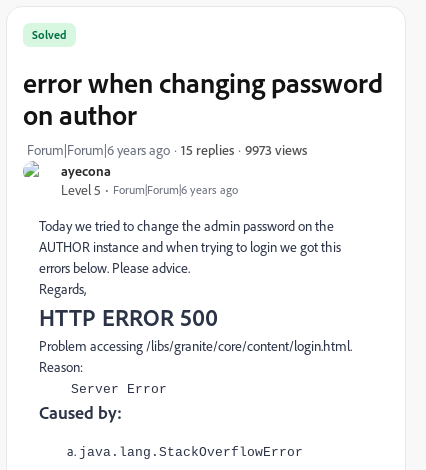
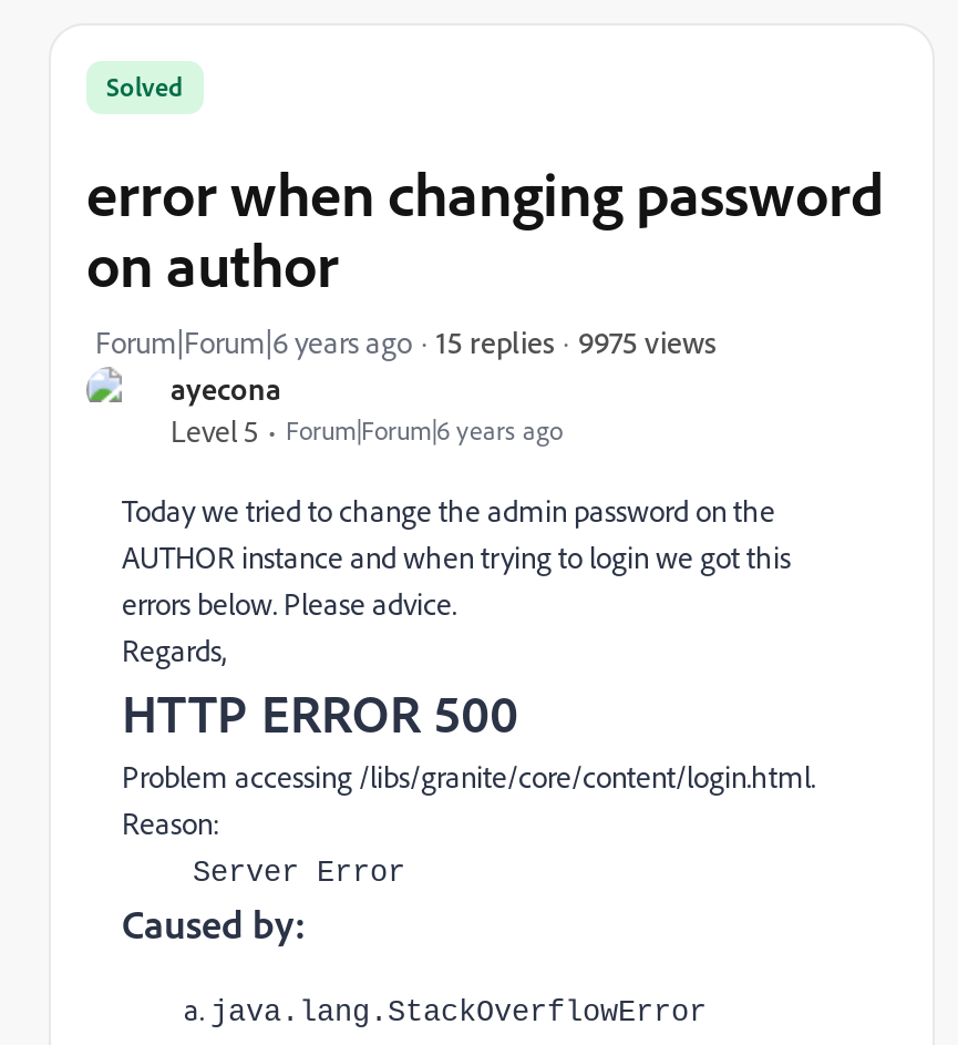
- 9973 views
+ 9975 views
